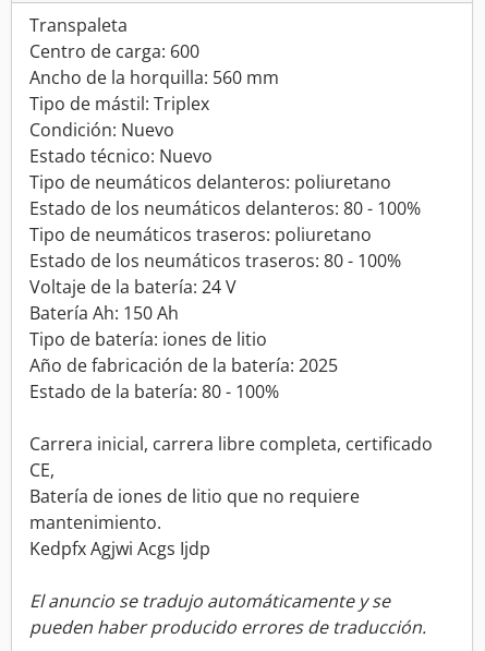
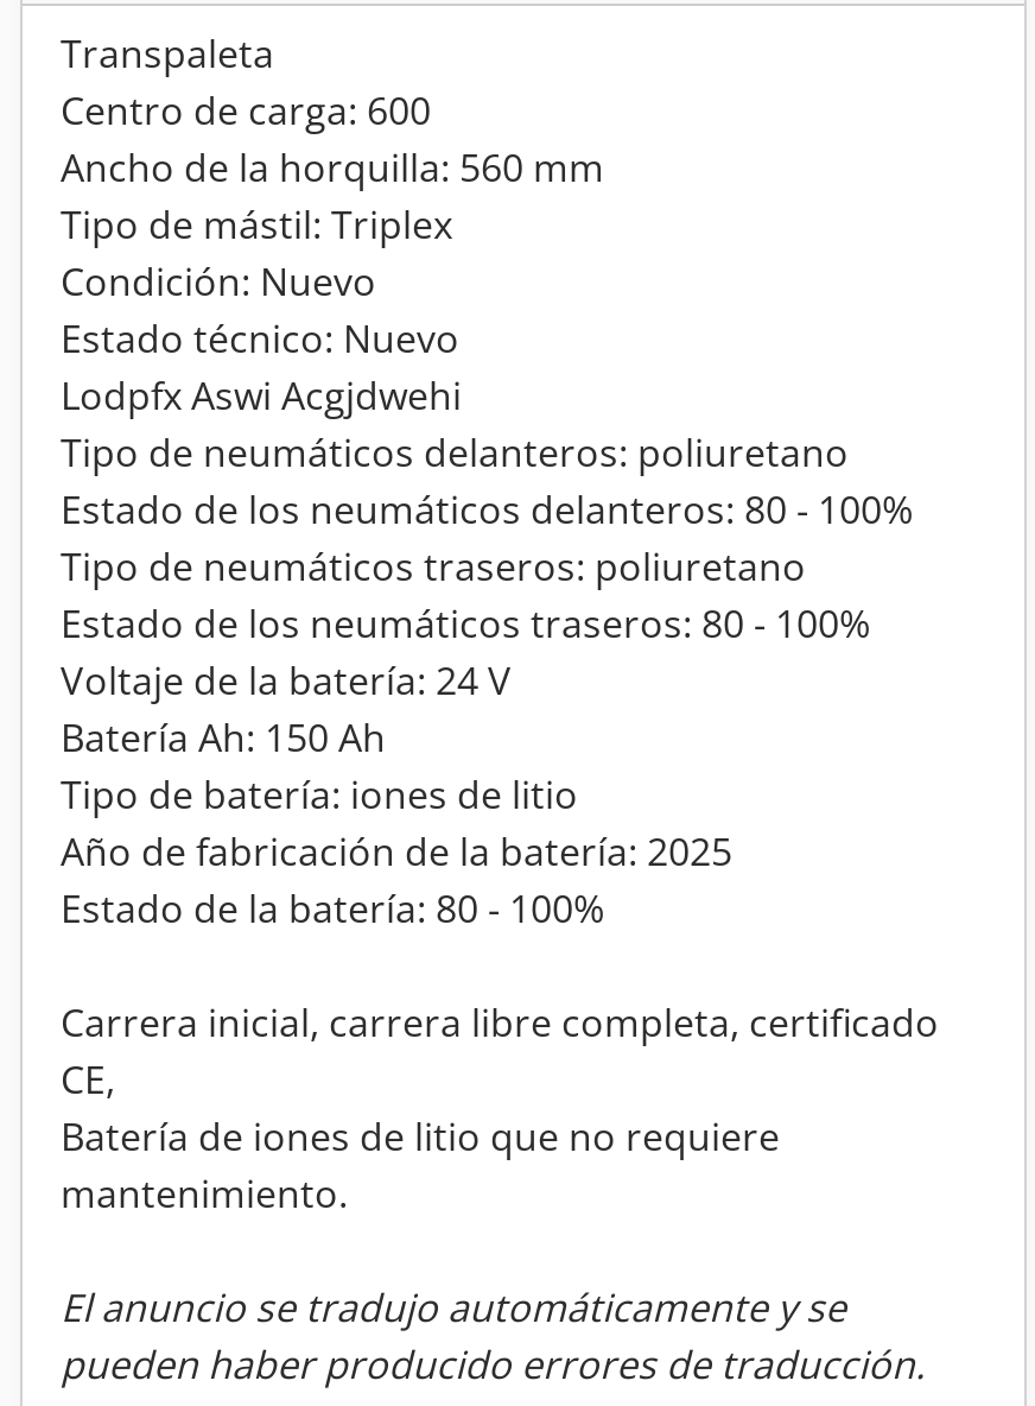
+ Lodpfx Aswi Acgjdwehi

moved down: Tipo de neumáticos delanteros: poliuretano | Estado de los neumáticos delanteros: 80 - 100% | Tipo de neumáticos traseros: poliuretano | ... | Batería de iones de litio que no requiere | mantenimiento.

- Kedpfx Agjwi Acgs Ijdp
